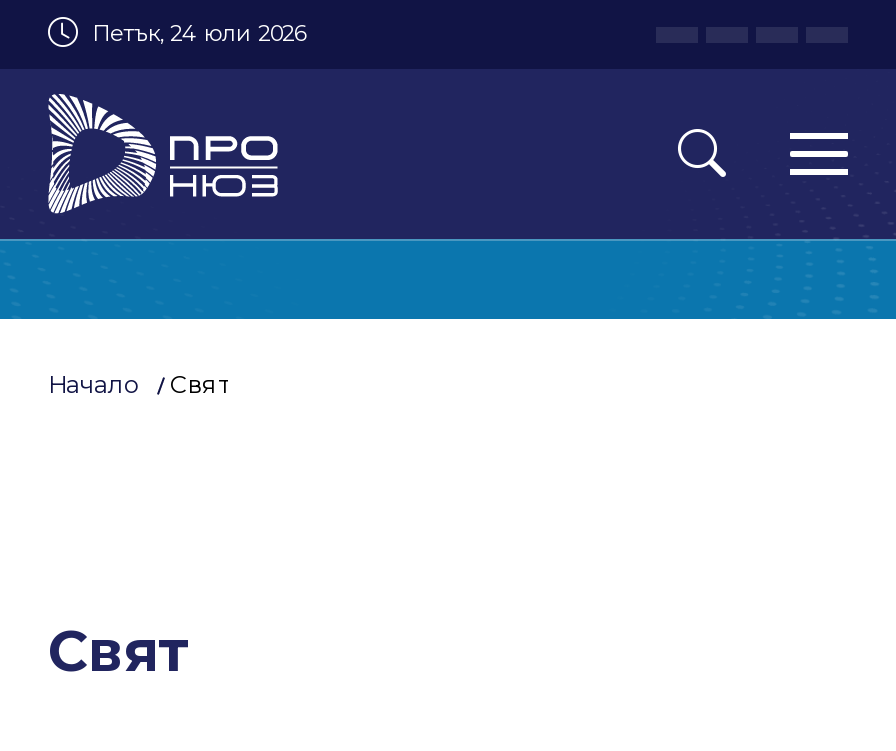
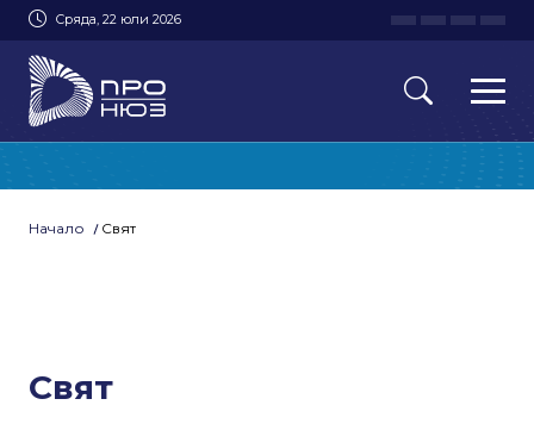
- Петък, 24 юли 2026
+ Сряда, 22 юли 2026
